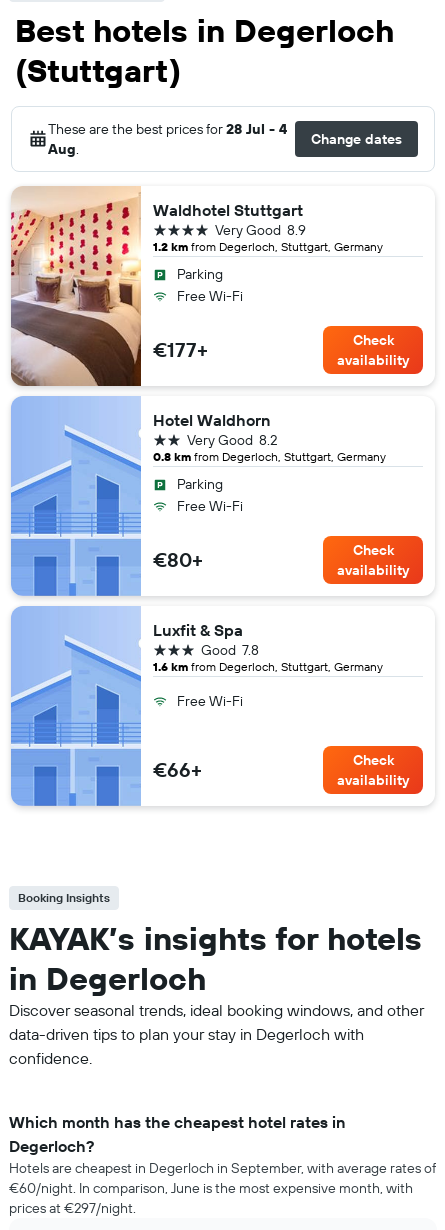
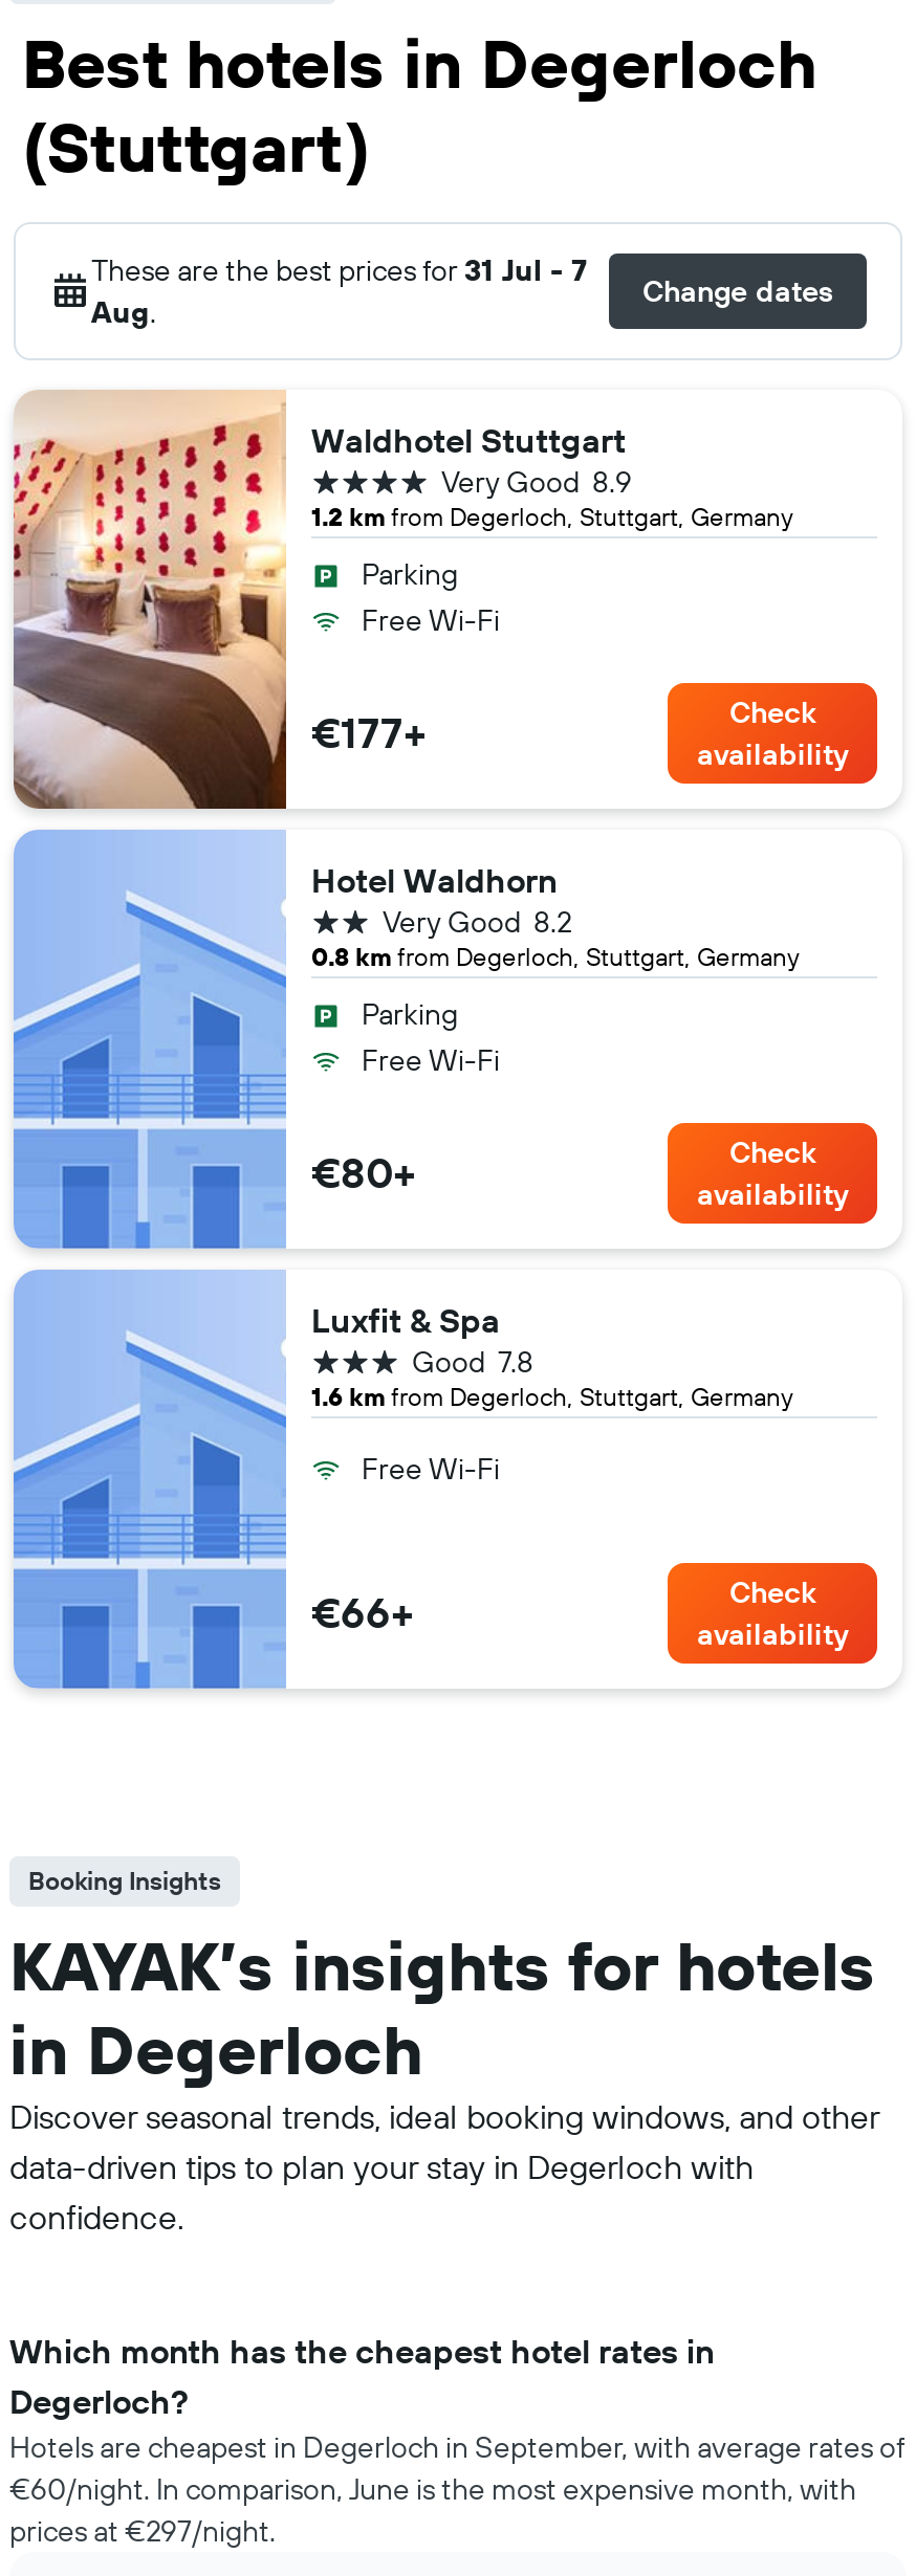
- These are the best prices for 28 Jul - 4
+ These are the best prices for 31 Jul - 7
